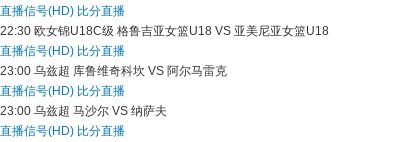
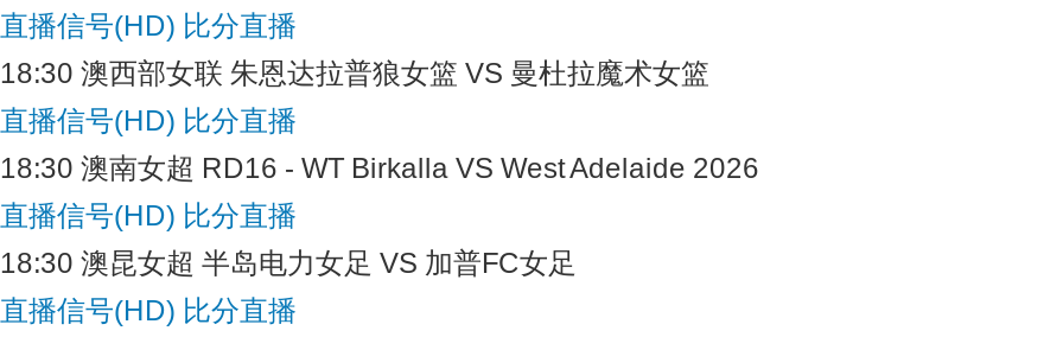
- 22:30 欧女锦U18C级格鲁吉亚女篮U18 VS 亚美尼亚女篮U18
+ 18:30 澳西部女联朱恩达拉普狼女篮 VS 曼杜拉魔术女篮

- 23:00 乌兹超库鲁维奇科坎 VS 阿尔马雷克
+ 18:30 澳南女超RD16 - WT Birkalla VS West Adelaide 2026

- 23:00 乌兹超马沙尔 VS 纳萨夫
+ 18:30 澳昆女超半岛电力女足 VS 加普FC女足
